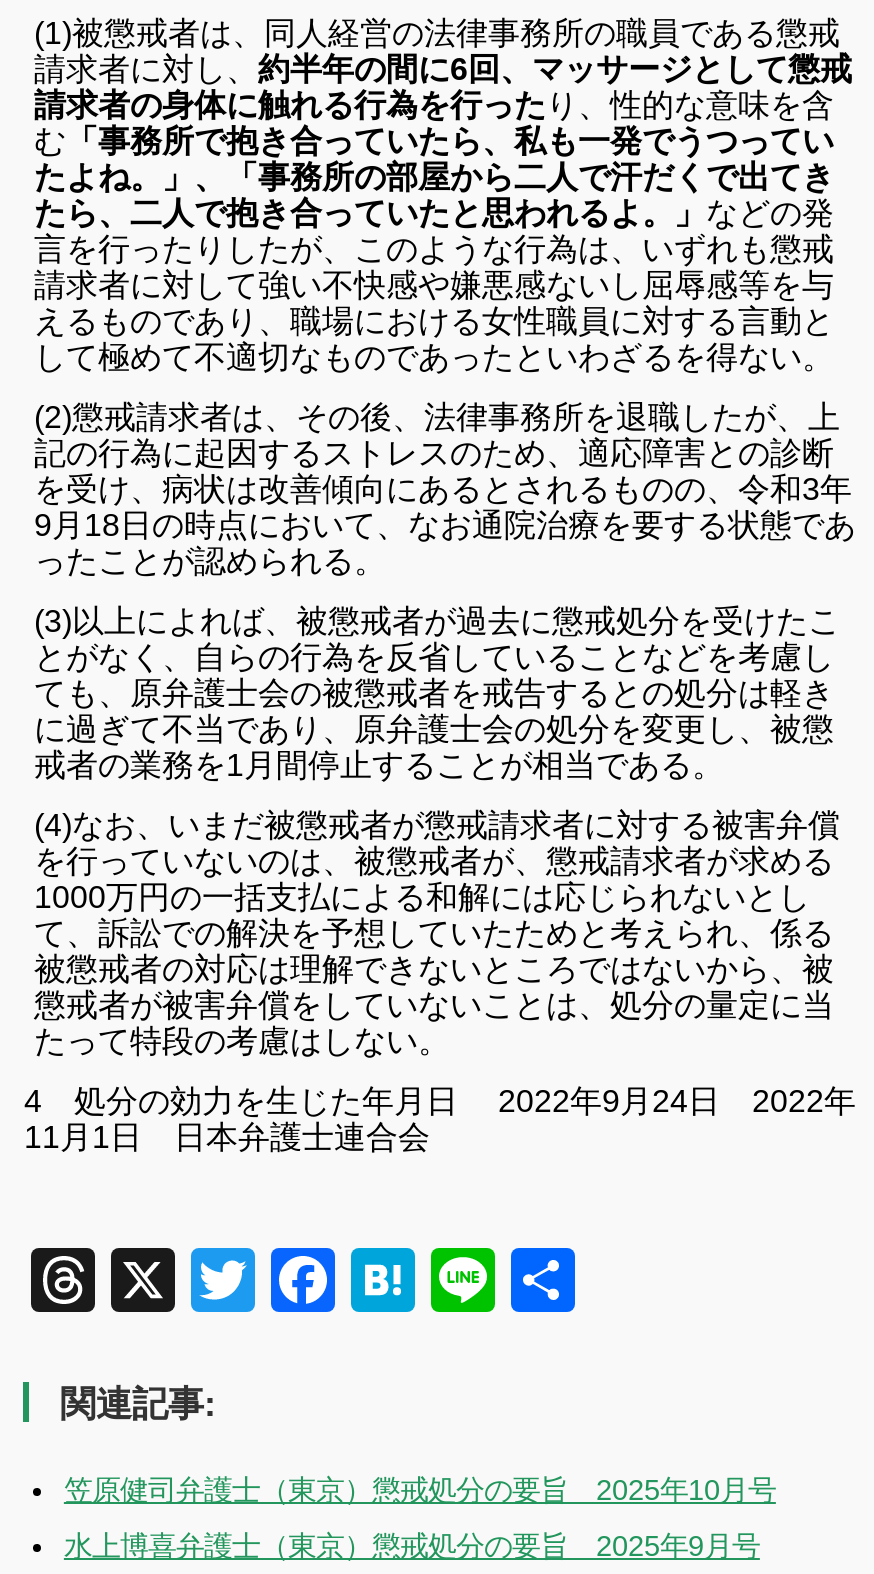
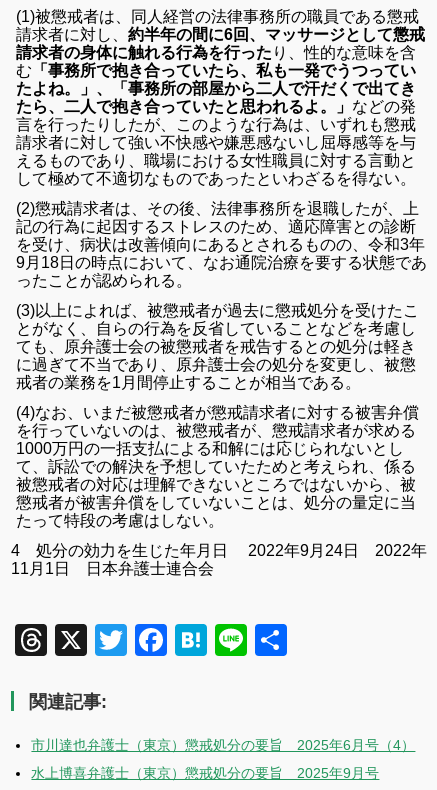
- 笠原健司弁護士（東京）懲戒処分の要旨 2025年10月号
+ 市川達也弁護士（東京）懲戒処分の要旨 2025年6月号（4）
